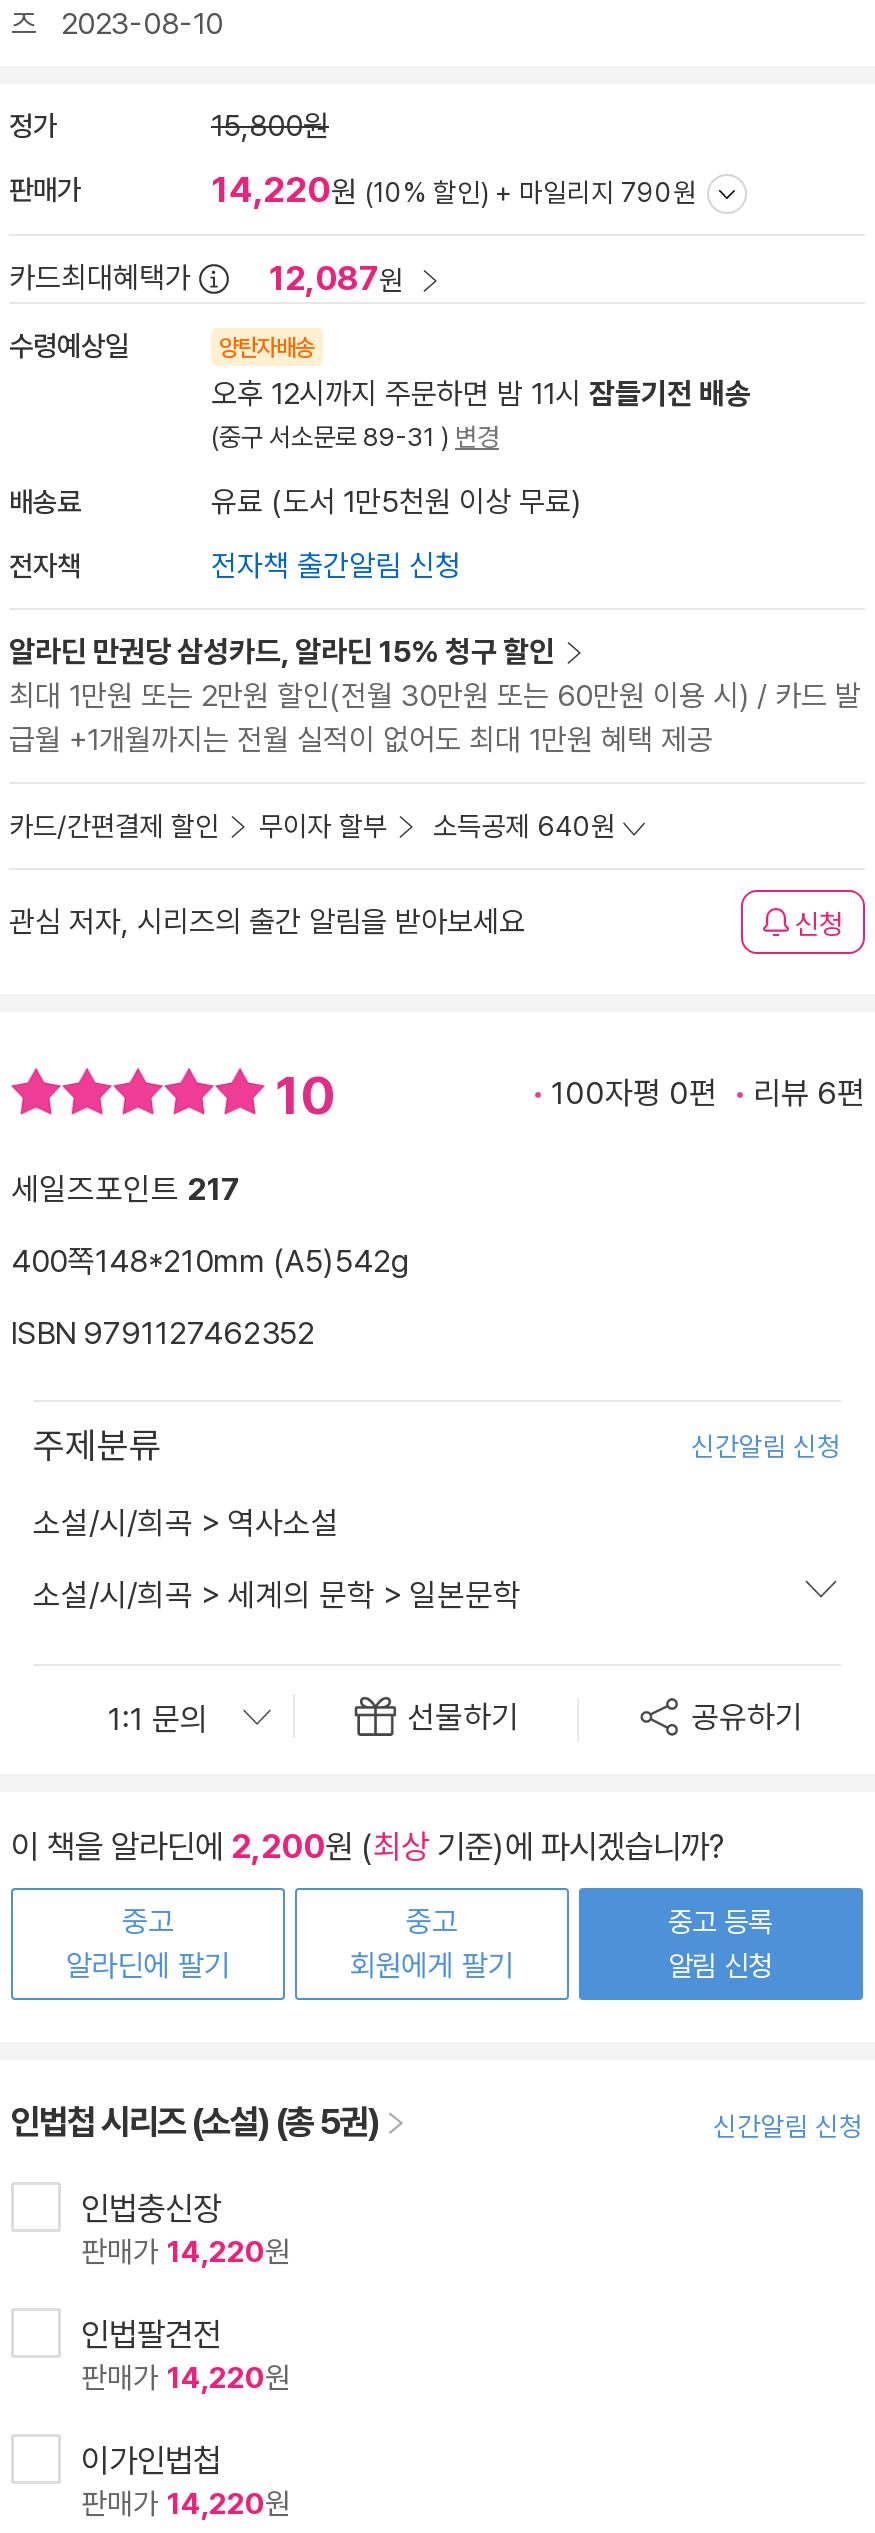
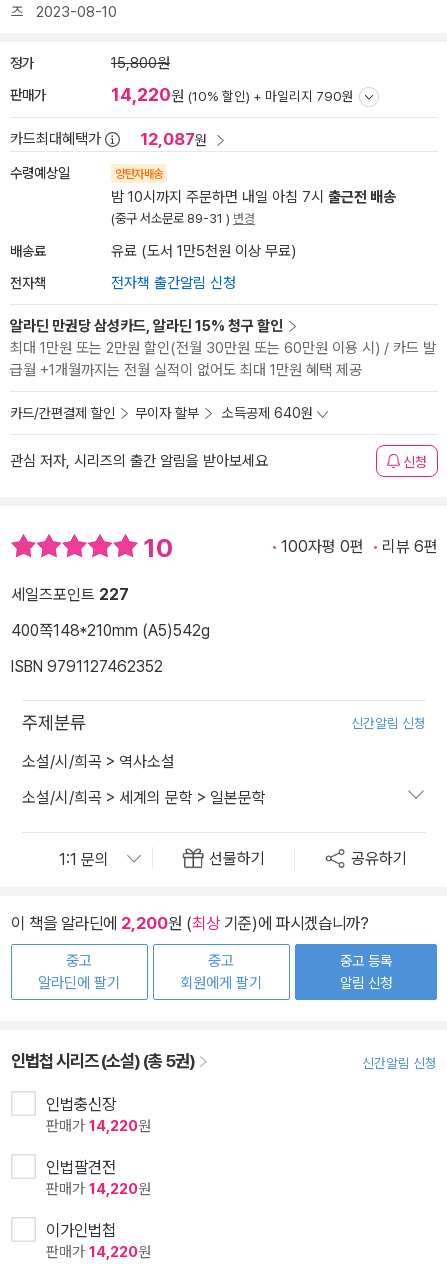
- 오후 12시까지 주문하면 밤 11시 잠들기전 배송
+ 밤 10시까지 주문하면 내일 아침 7시 출근전 배송

- 세일즈포인트 217
+ 세일즈포인트 227
